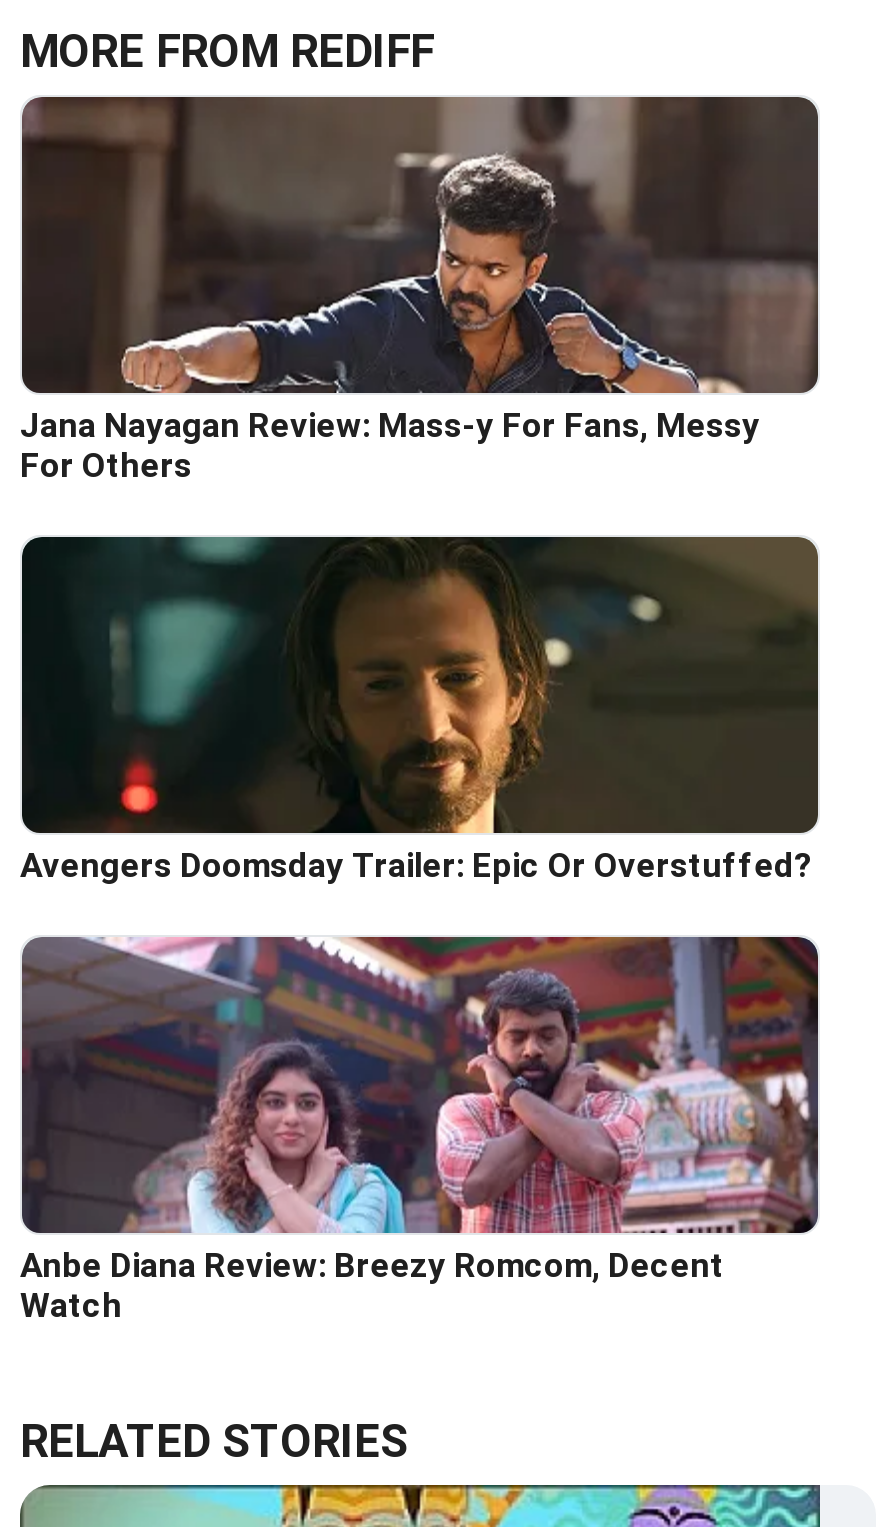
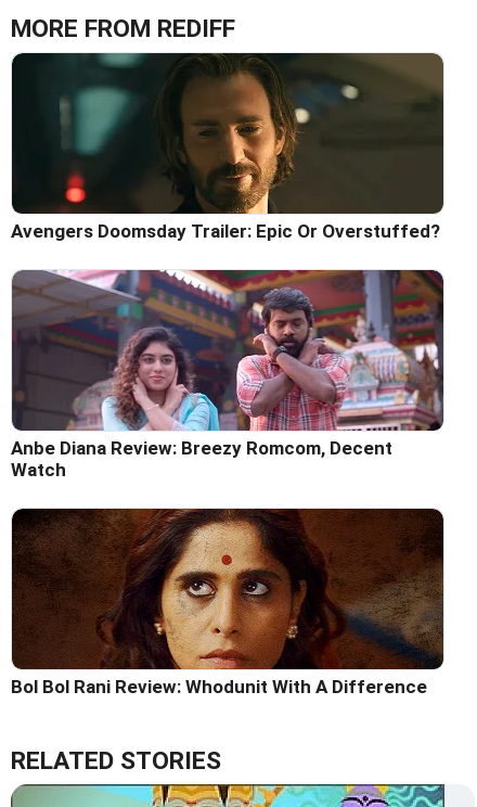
- [image]
- Jana Nayagan Review: Mass-y For Fans, Messy
- For Others

moved up: [image] | Avengers Doomsday Trailer: Epic Or Overstuffed? | Anbe Diana Review: Breezy Romcom, Decent | Watch

+ [image]
+ Bol Bol Rani Review: Whodunit With A Difference
